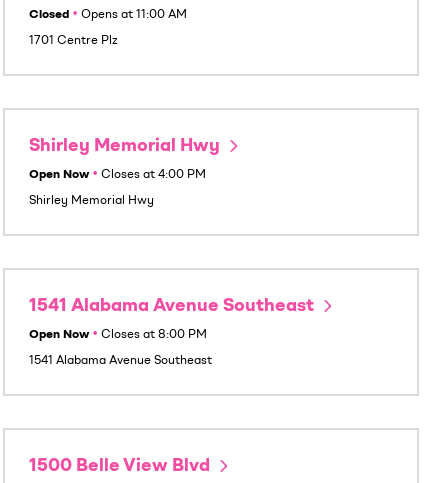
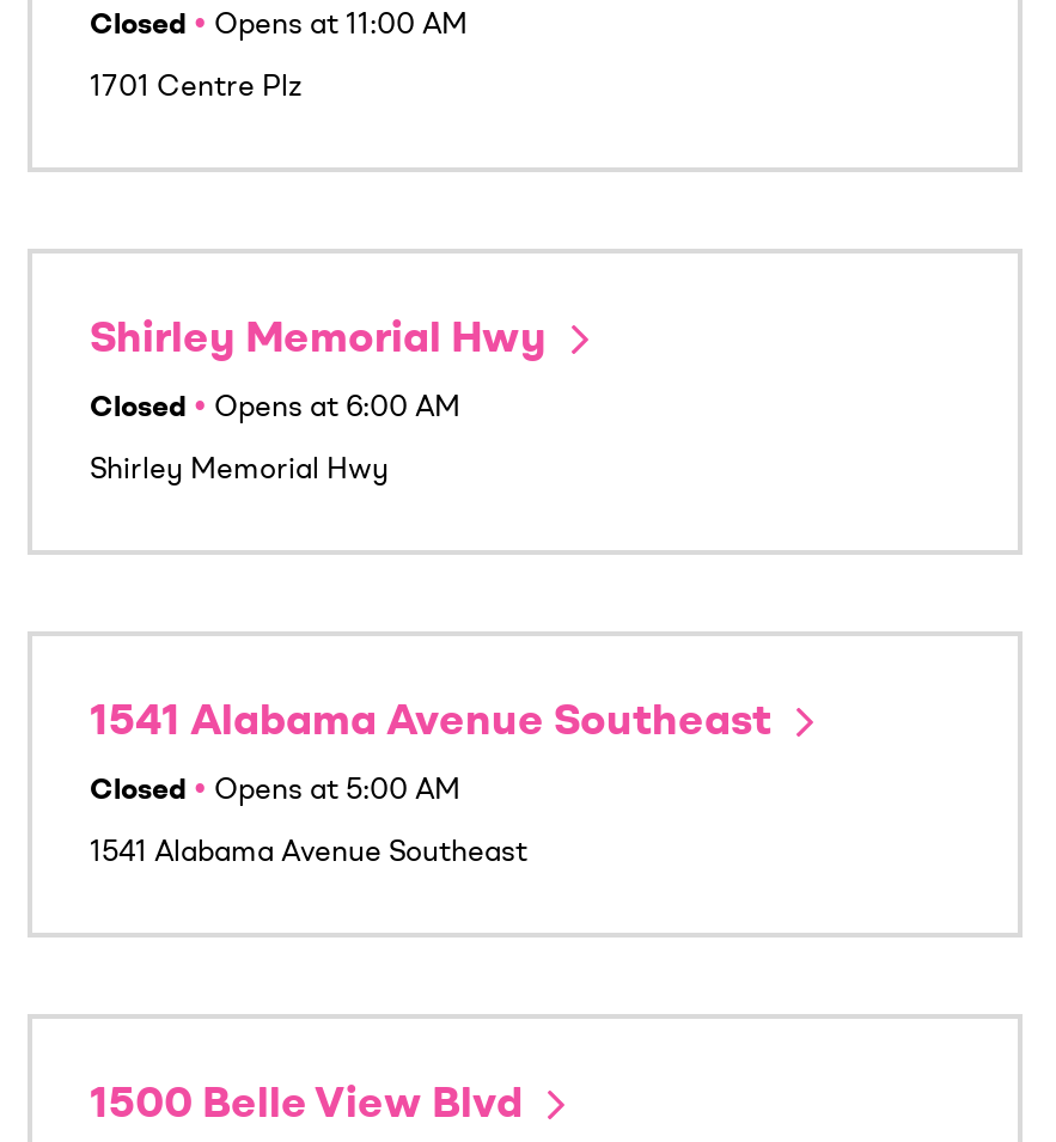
- Open Now • Closes at 4:00 PM
+ Closed • Opens at 6:00 AM

- Open Now • Closes at 8:00 PM
+ Closed • Opens at 5:00 AM
